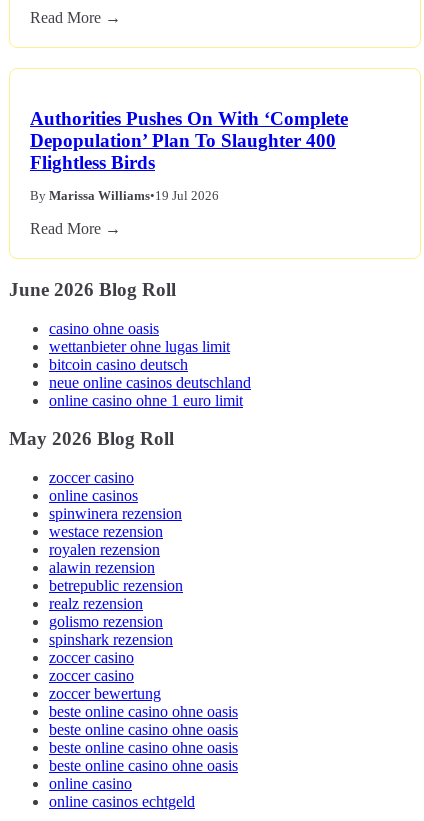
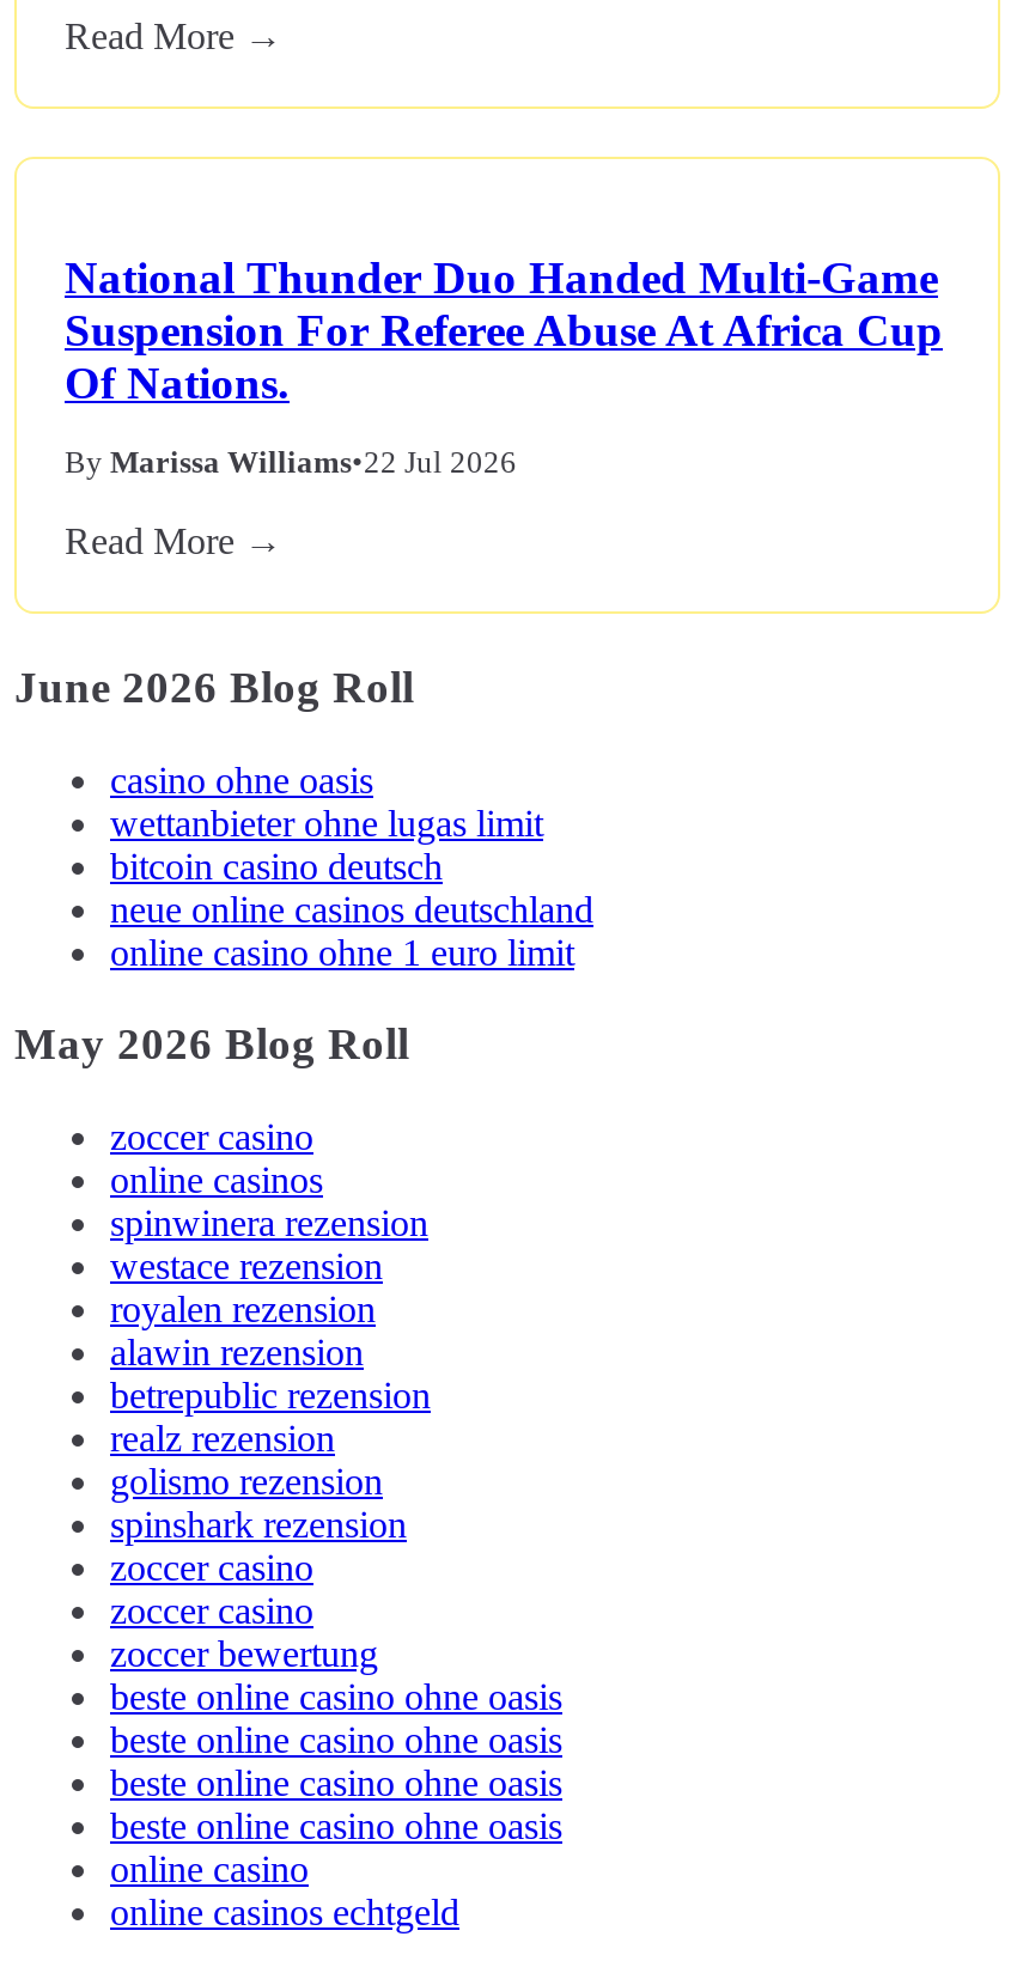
- Authorities Pushes On With ‘Complete
- Depopulation’ Plan To Slaughter 400
- Flightless Birds
+ National Thunder Duo Handed Multi-Game
+ Suspension For Referee Abuse At Africa Cup
+ Of Nations.

- By Marissa Williams•19 Jul 2026
+ By Marissa Williams•22 Jul 2026
